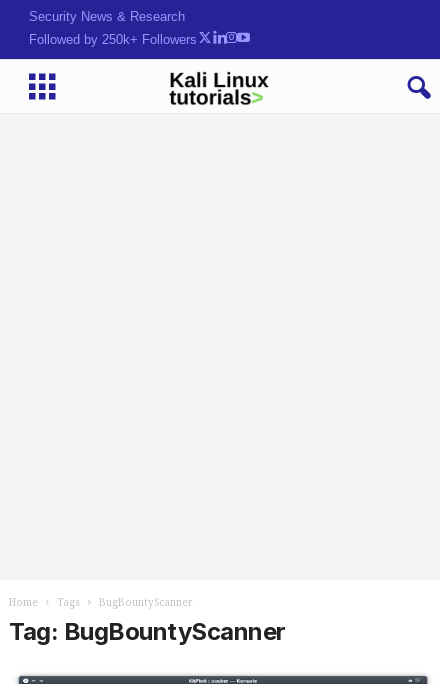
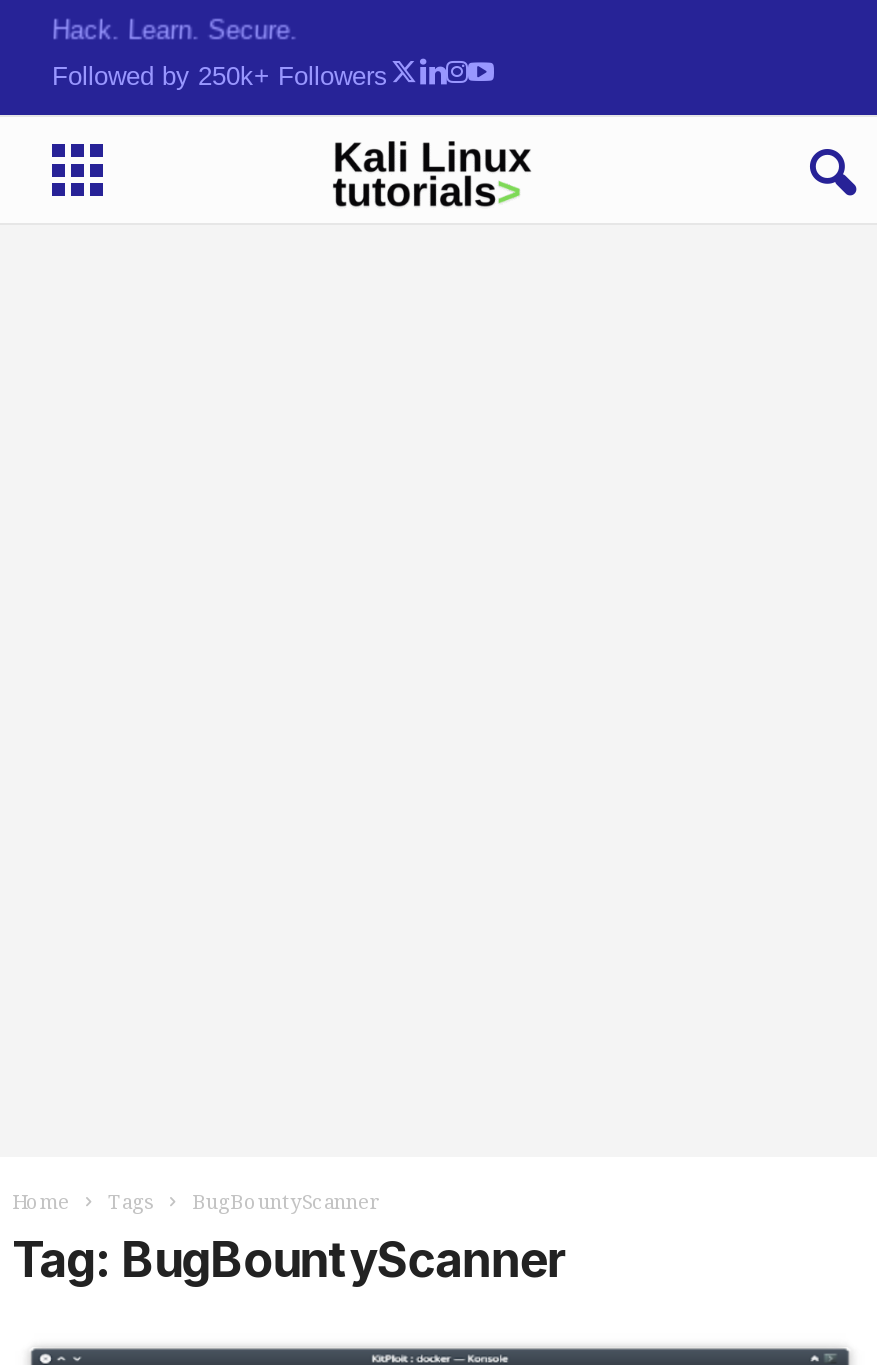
- Security News & Research
+ Hack. Learn. Secure.
